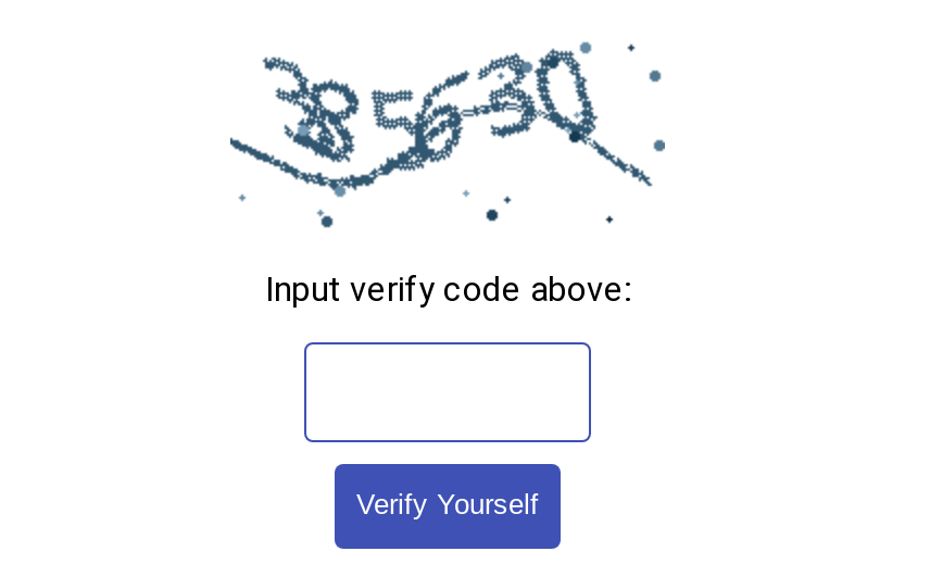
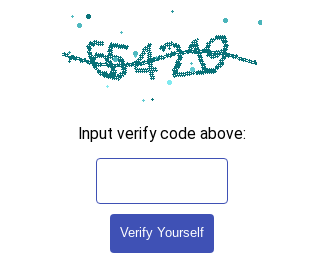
- [image]
+ [image]
